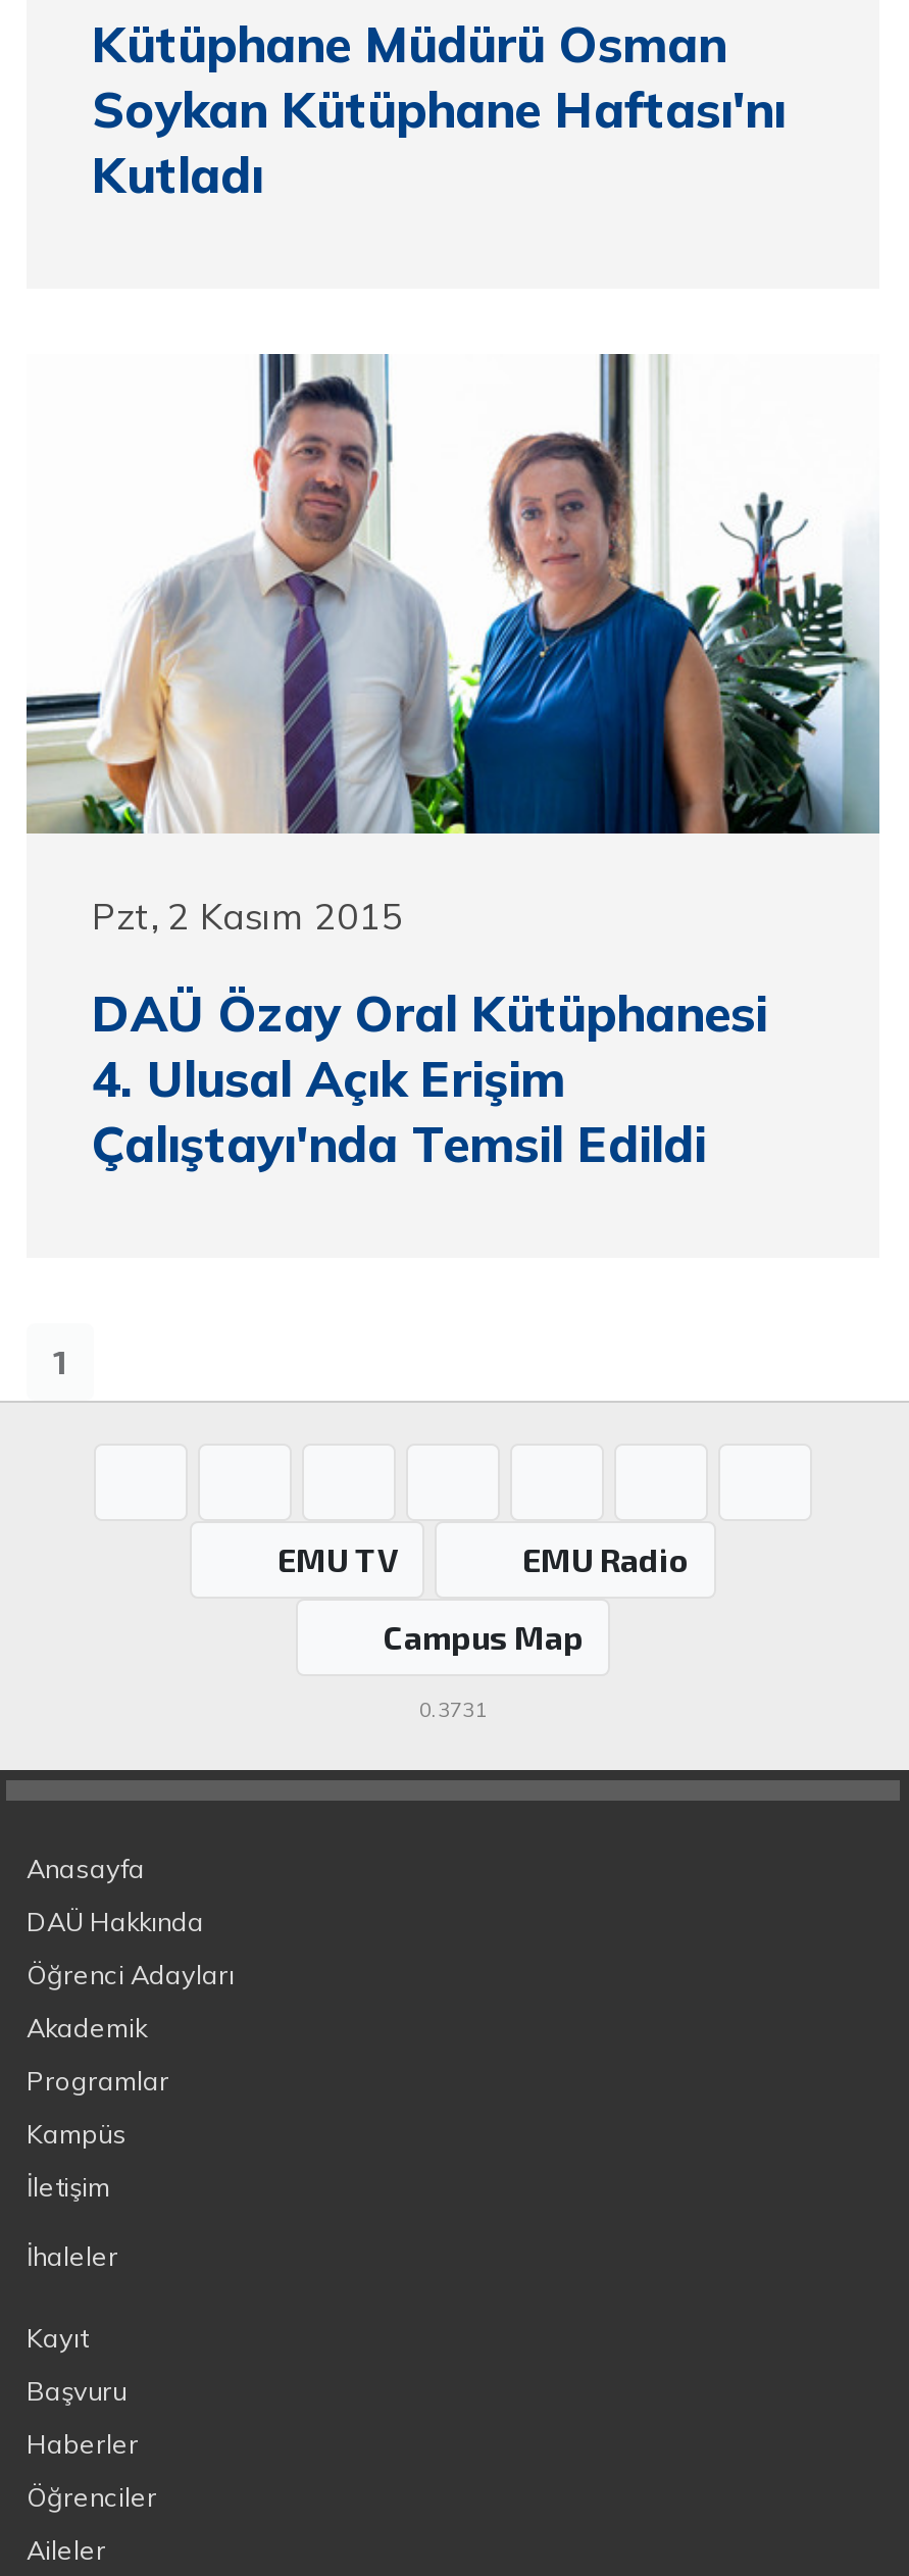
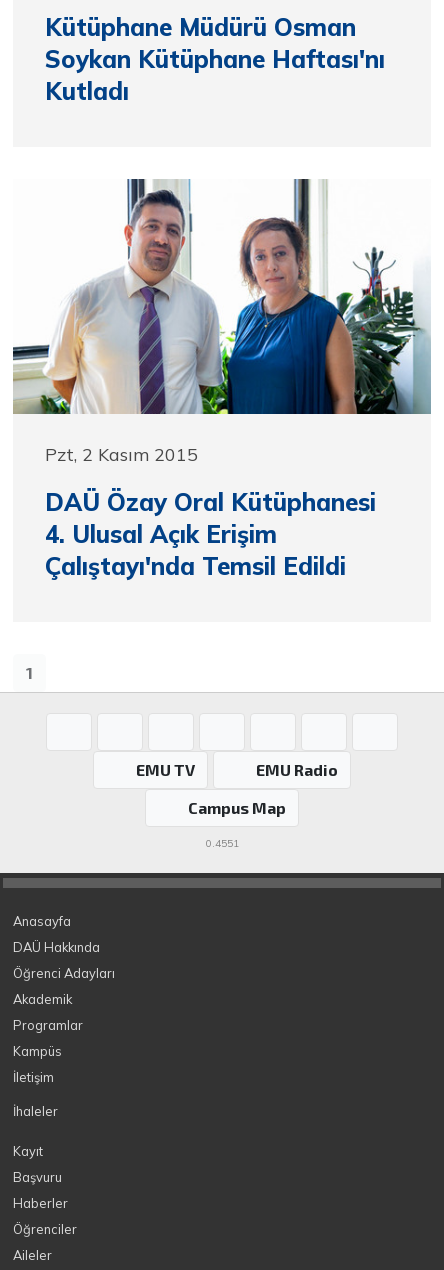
- 0.3731
+ 0.4551
